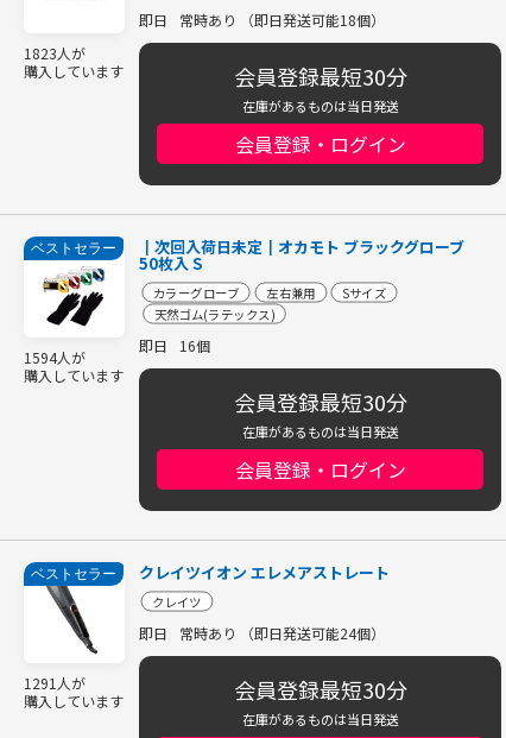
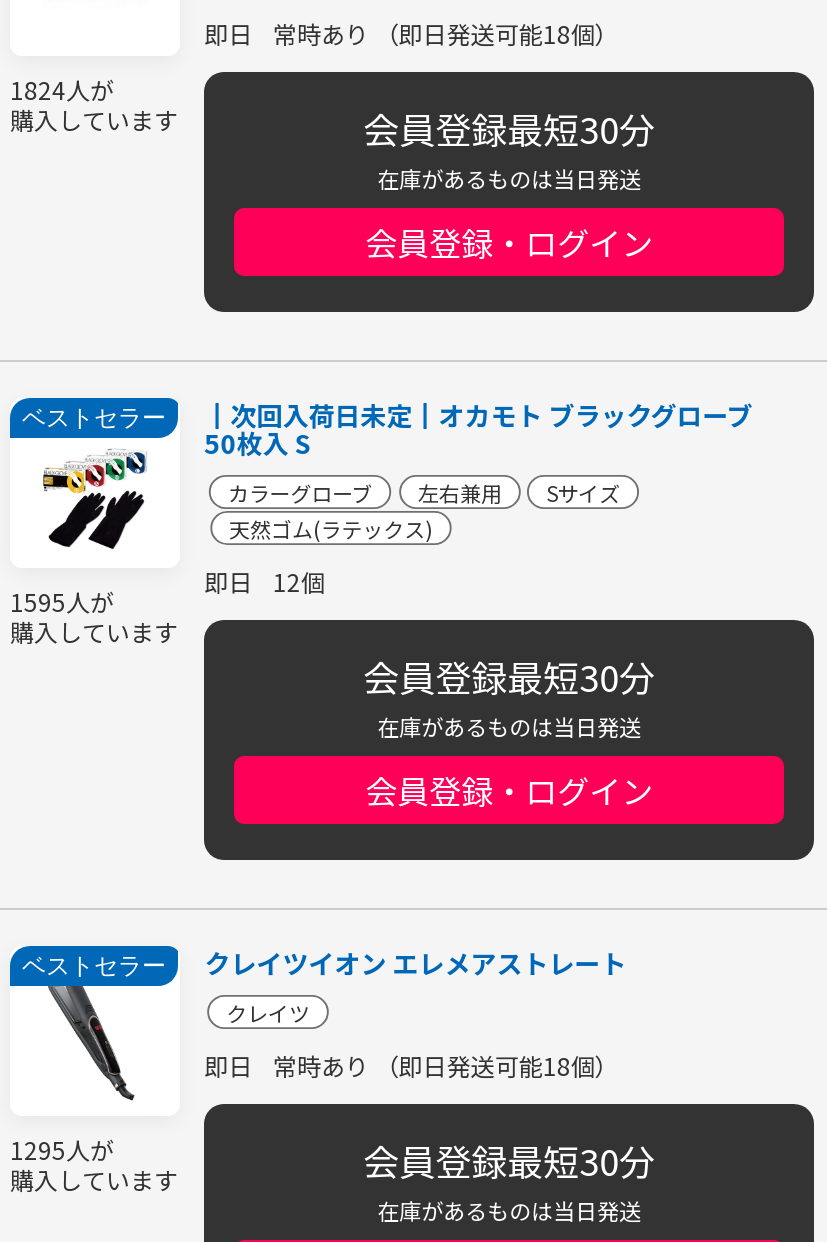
- 1823人が
+ 1824人が

- 即日 16個
+ 即日 12個

- 1594人が
+ 1595人が

- 即日 常時あり （即日発送可能24個）
+ 即日 常時あり （即日発送可能18個）

- 1291人が
+ 1295人が
